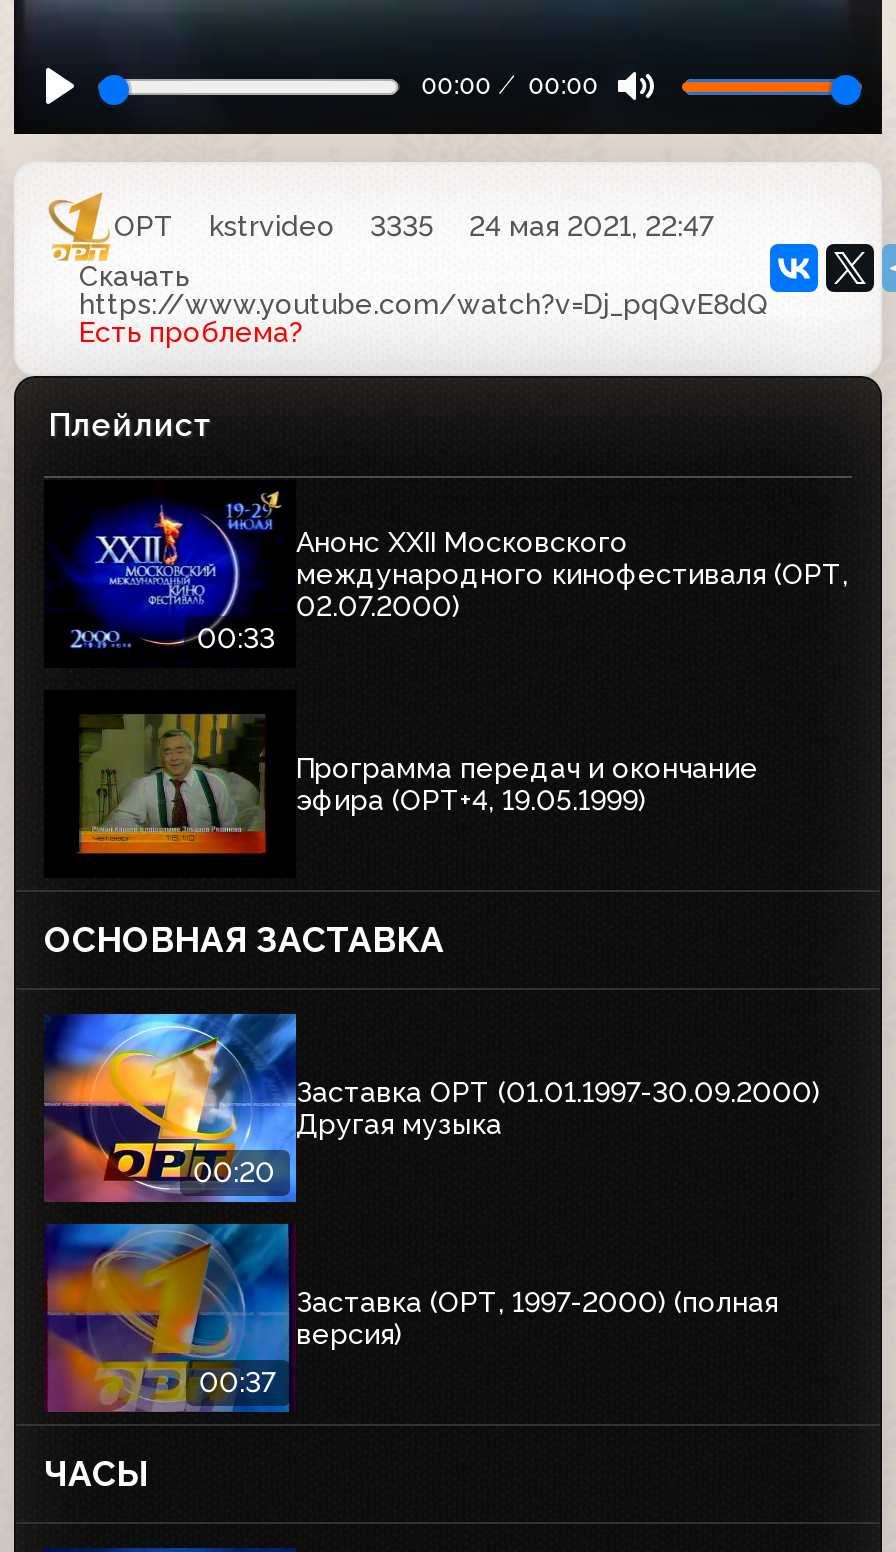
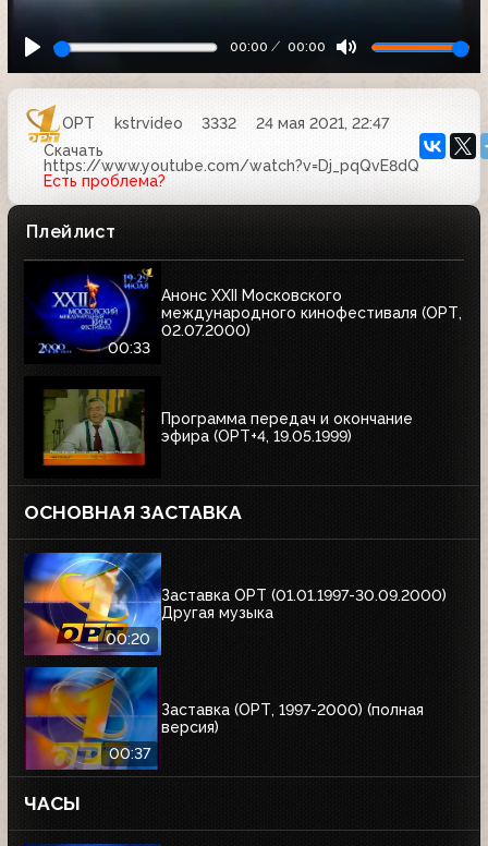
- ОРТ kstrvideo 3335 24 мая 2021, 22:47
+ ОРТ kstrvideo 3332 24 мая 2021, 22:47
